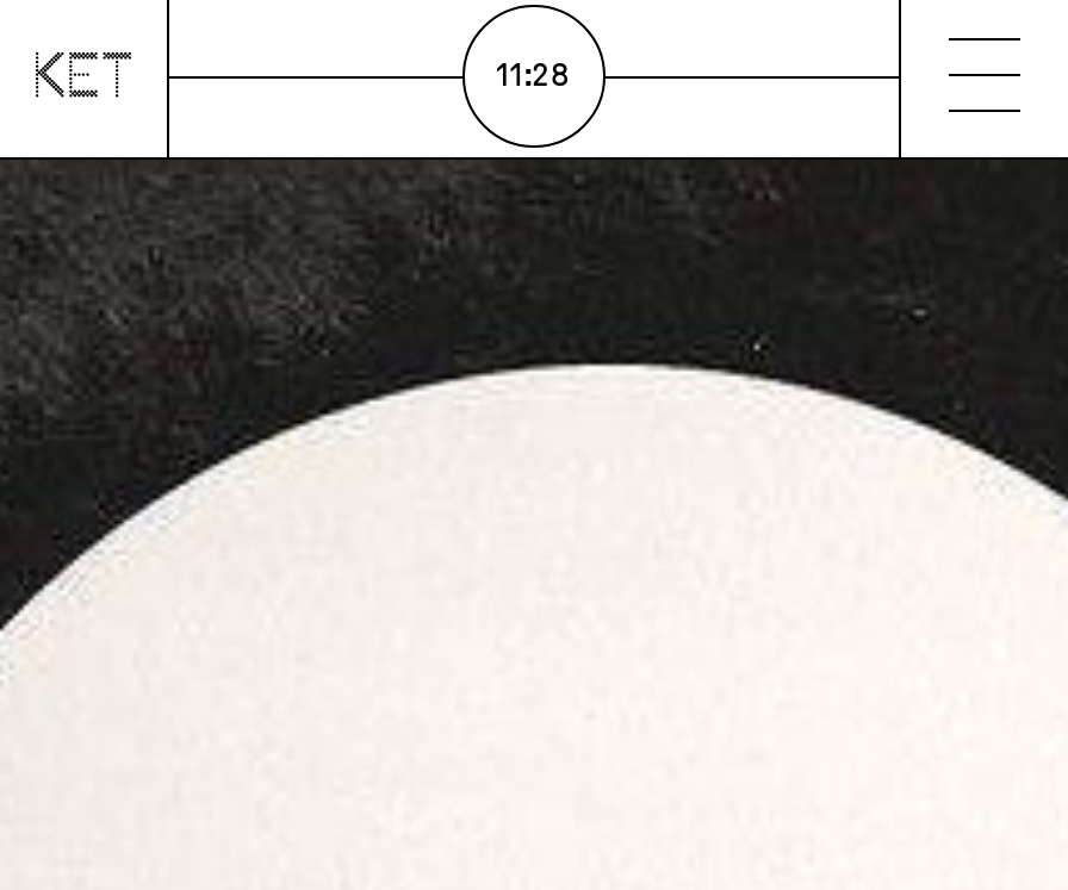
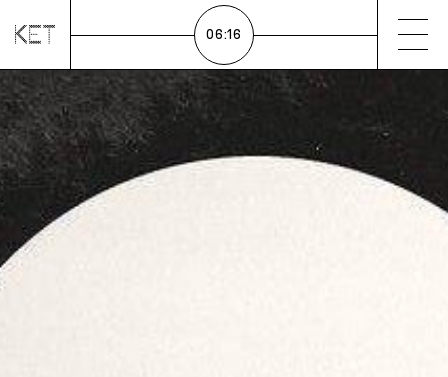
- 11:28
+ 06:16
